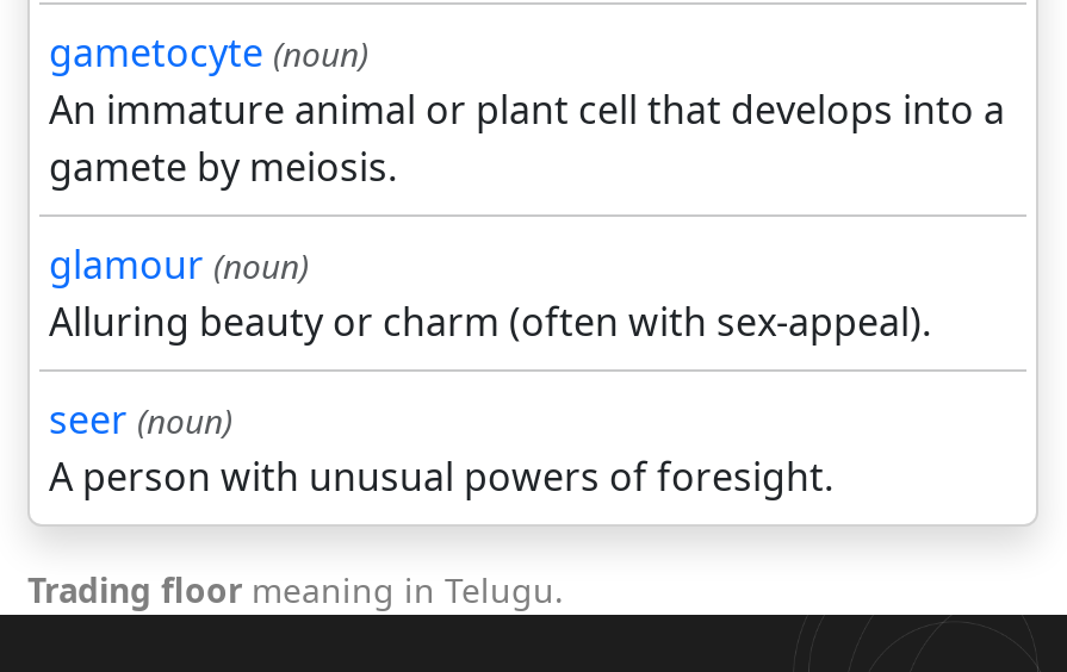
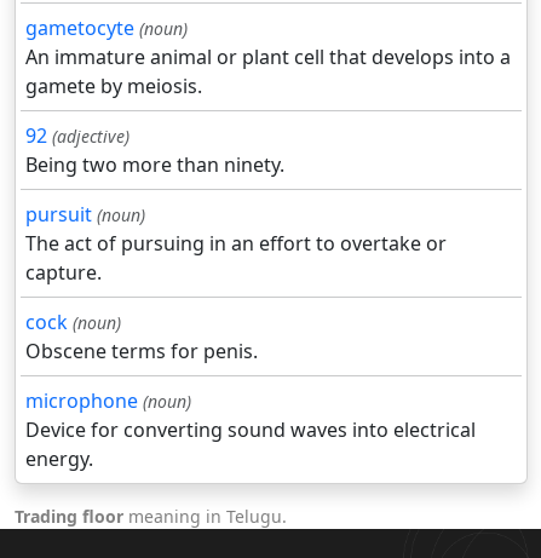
- glamour (noun)
- Alluring beauty or charm (often with sex-appeal).
- seer (noun)
- A person with unusual powers of foresight.
+ 92 (adjective)
+ Being two more than ninety.
+ pursuit (noun)
+ The act of pursuing in an effort to overtake or
+ capture.
+ cock (noun)
+ Obscene terms for penis.
+ microphone (noun)
+ Device for converting sound waves into electrical
+ energy.
